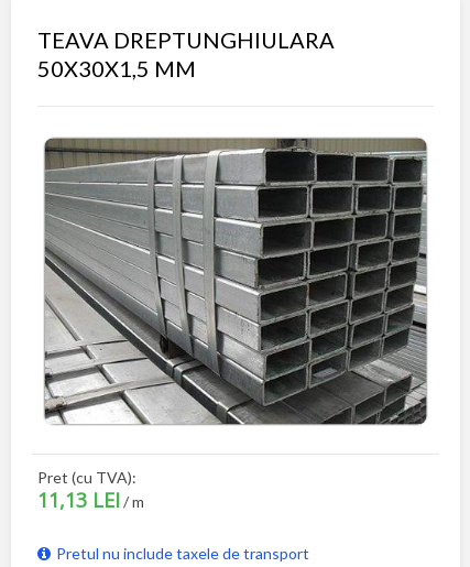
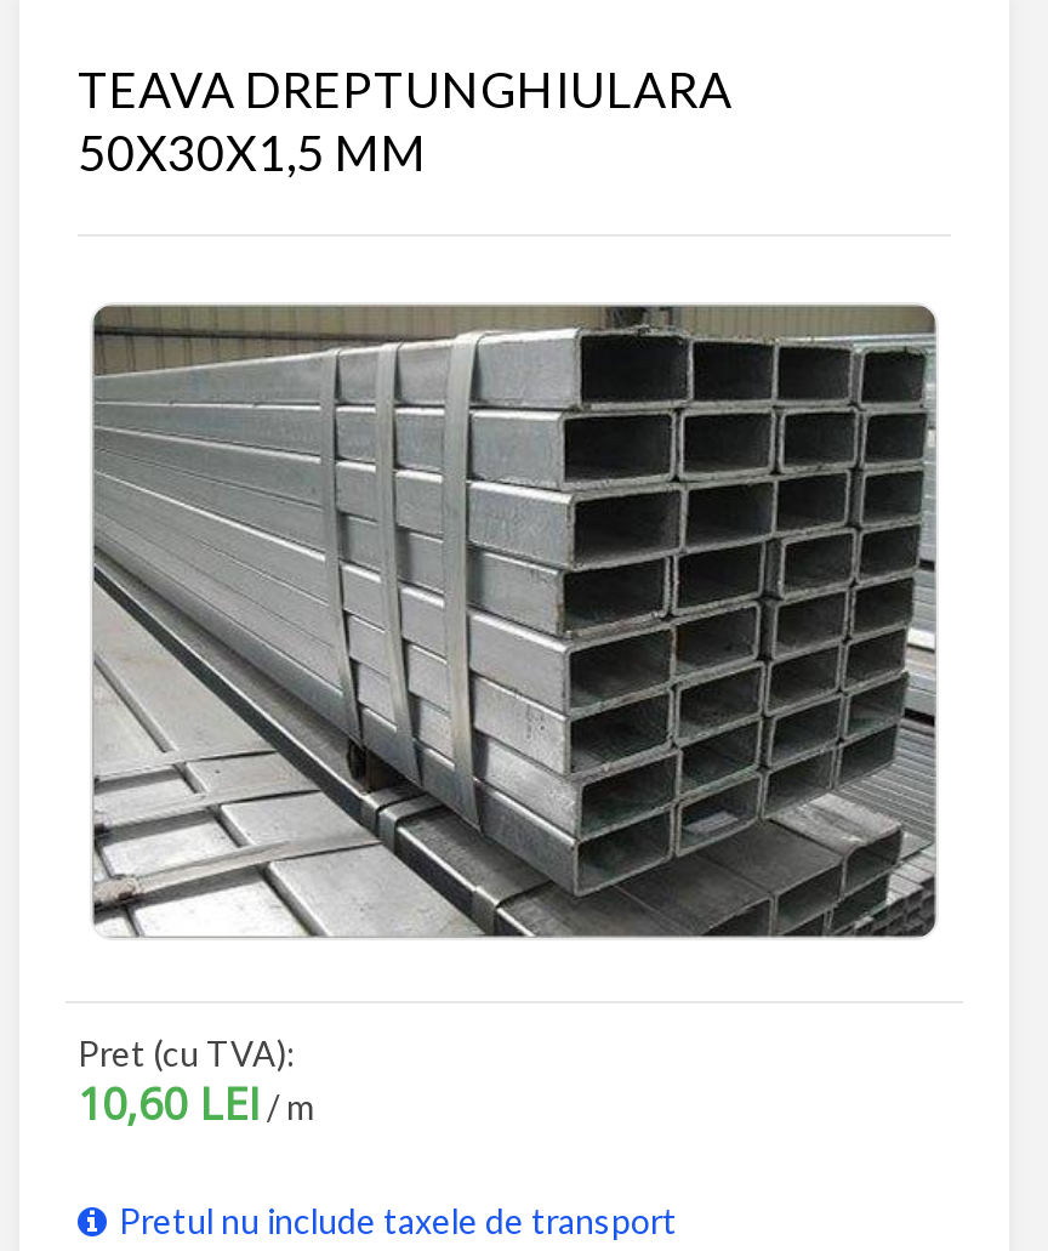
- 11,13 LEI / m
+ 10,60 LEI / m
